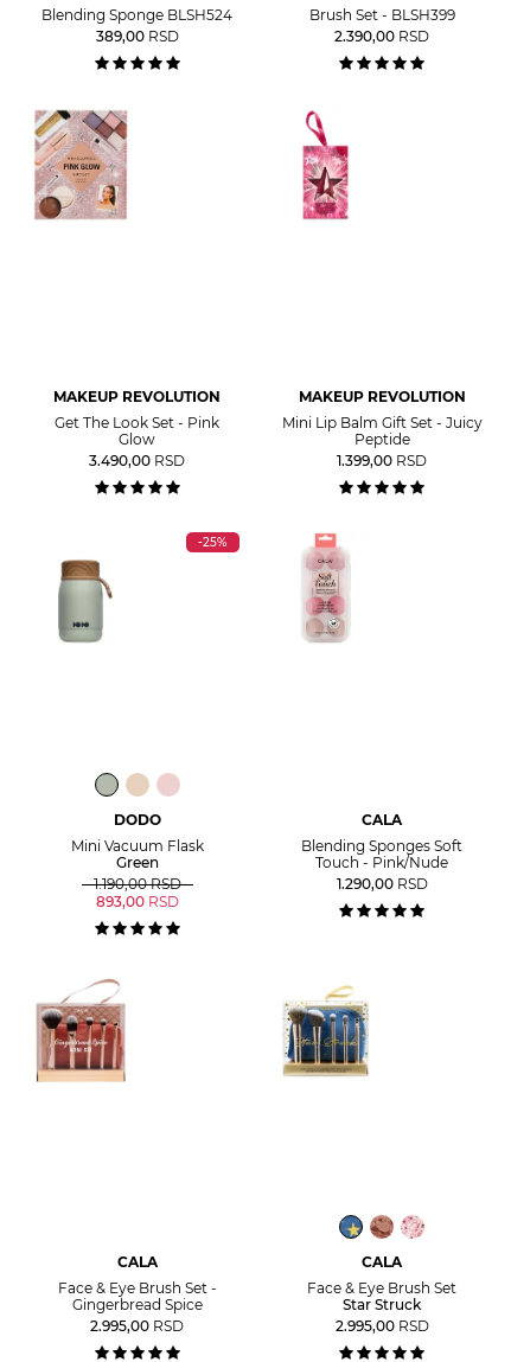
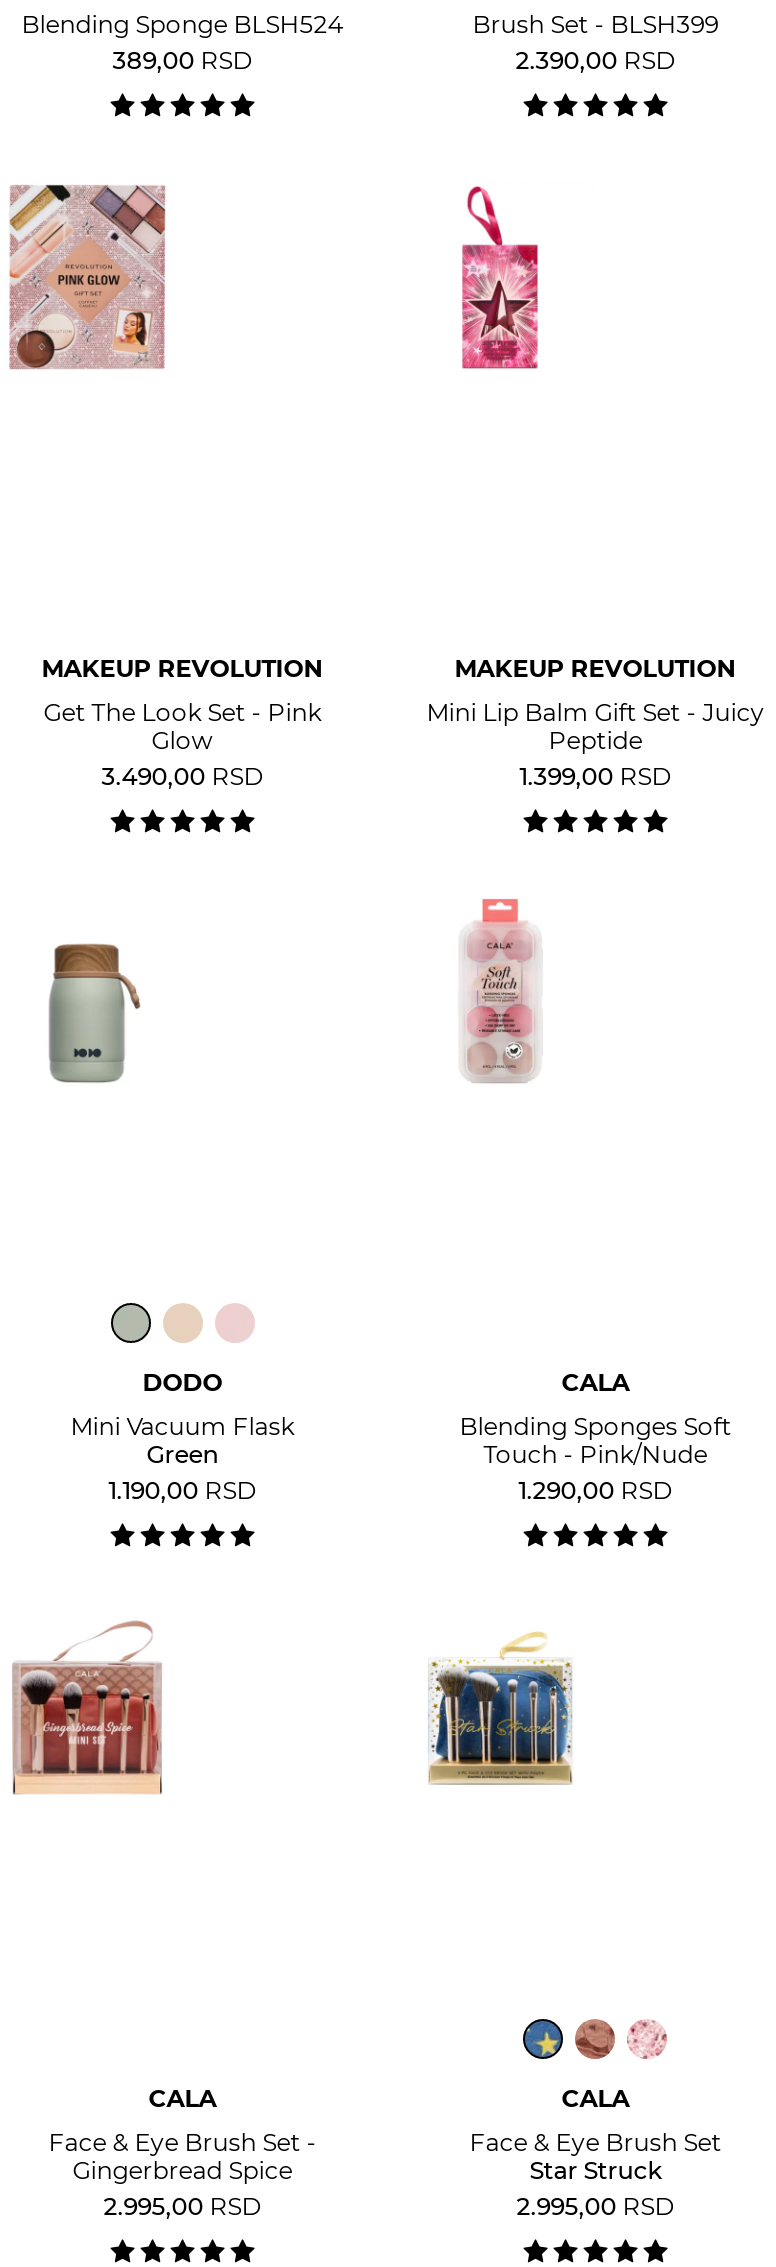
- -25%

- 893,00 RSD
